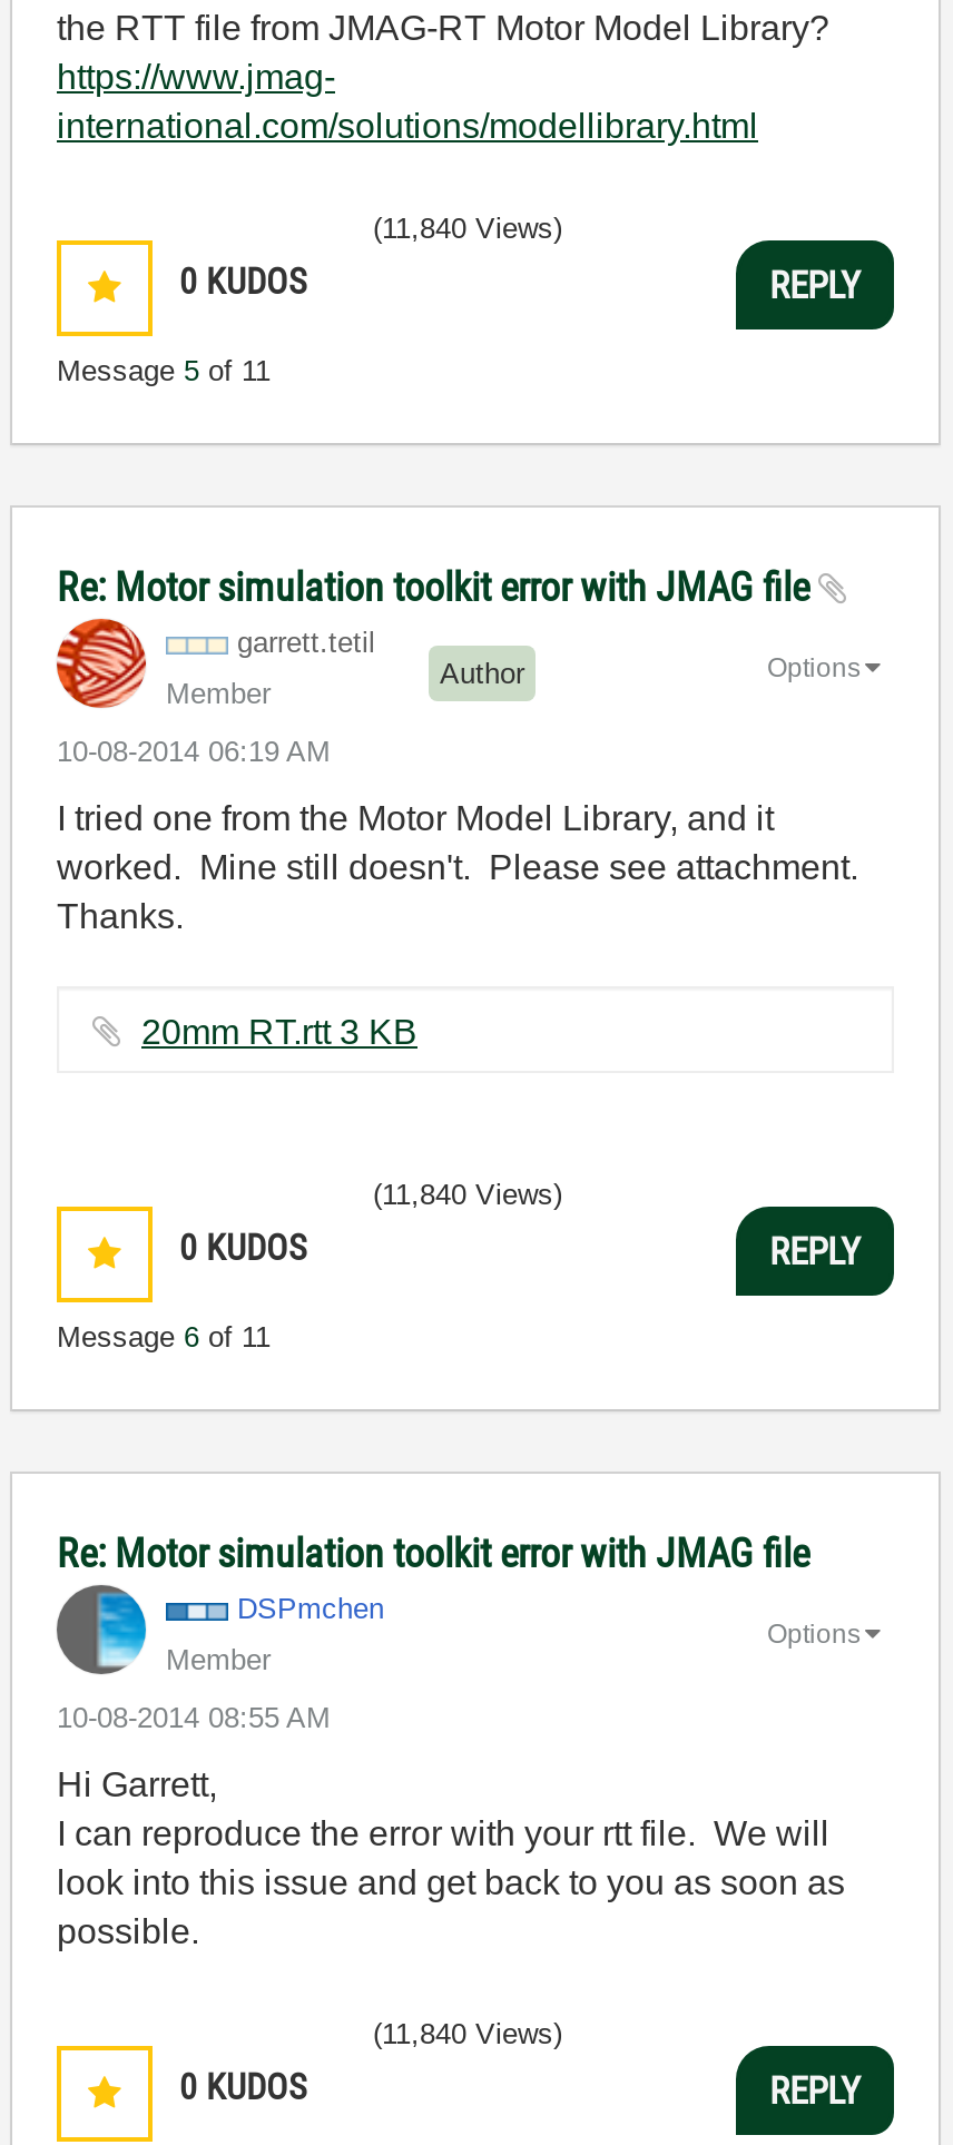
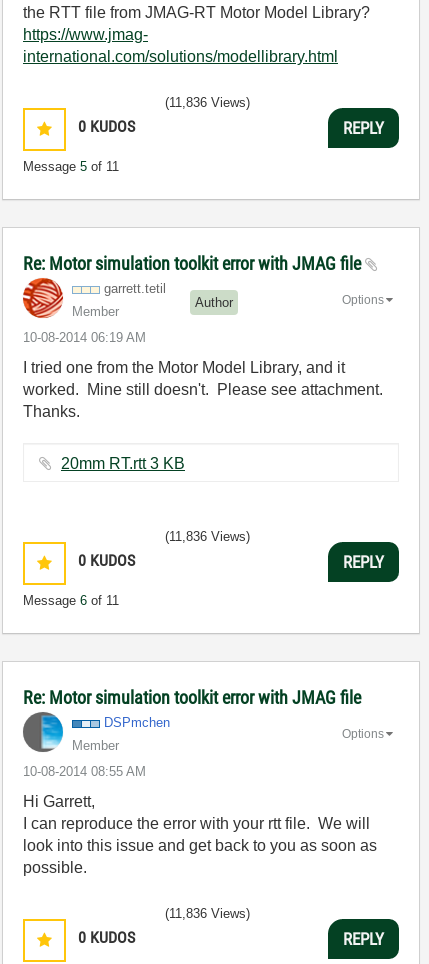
- (11,840 Views)
+ (11,836 Views)

- (11,840 Views)
+ (11,836 Views)

- (11,840 Views)
+ (11,836 Views)
